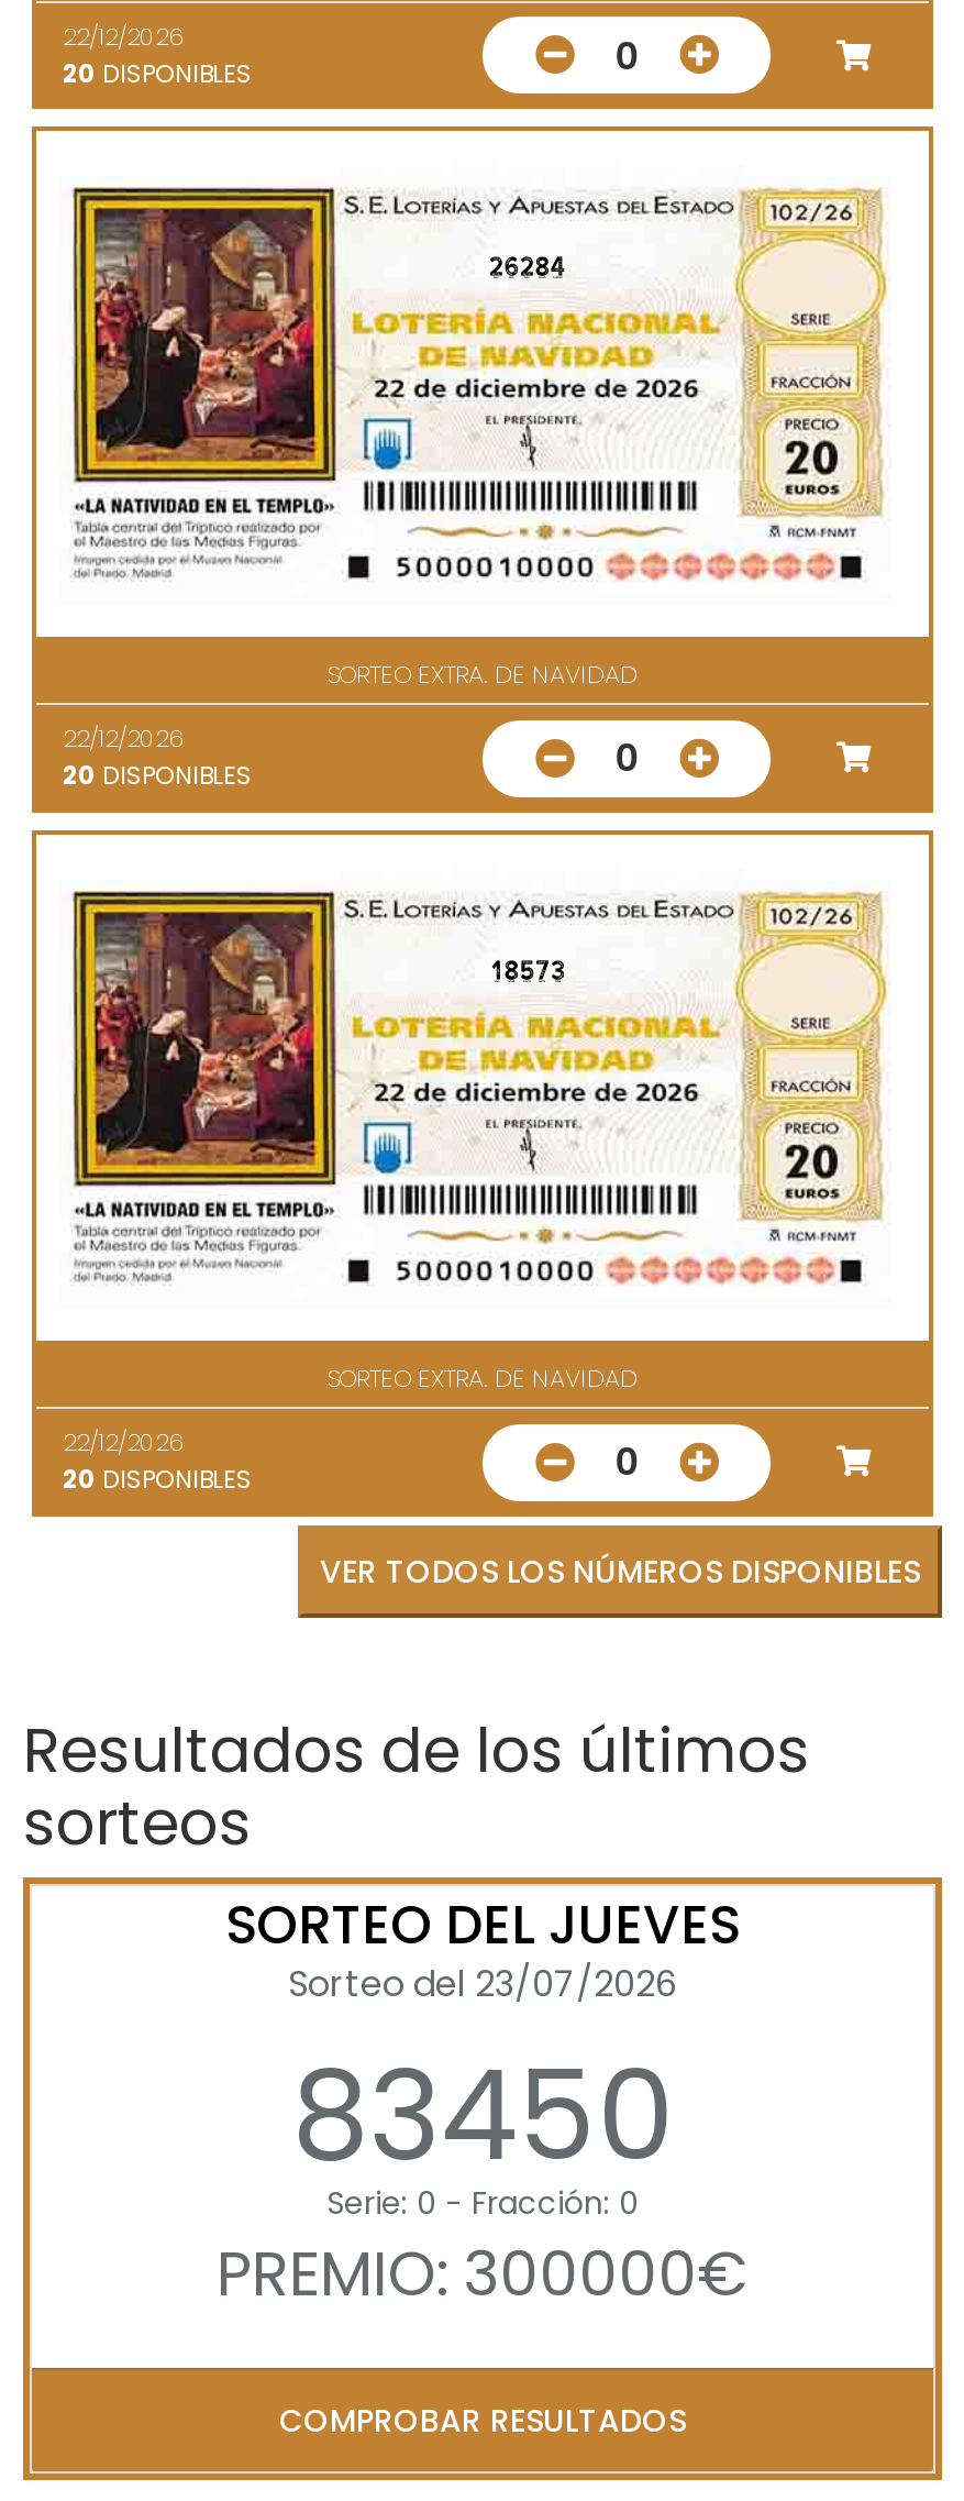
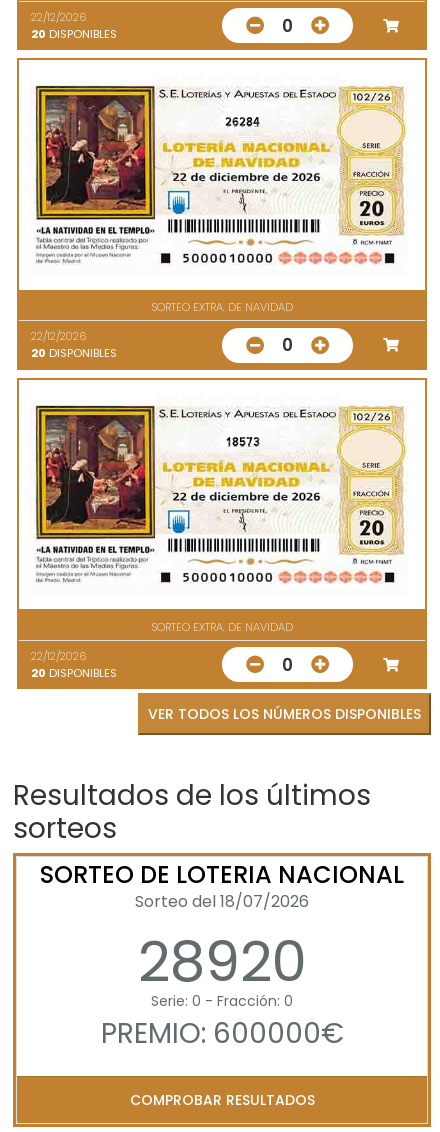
- SORTEO DEL JUEVES
- Sorteo del 23/07/2026
- 83450
+ SORTEO DE LOTERIA NACIONAL
+ Sorteo del 18/07/2026
+ 28920

- PREMIO: 300000€
+ PREMIO: 600000€
